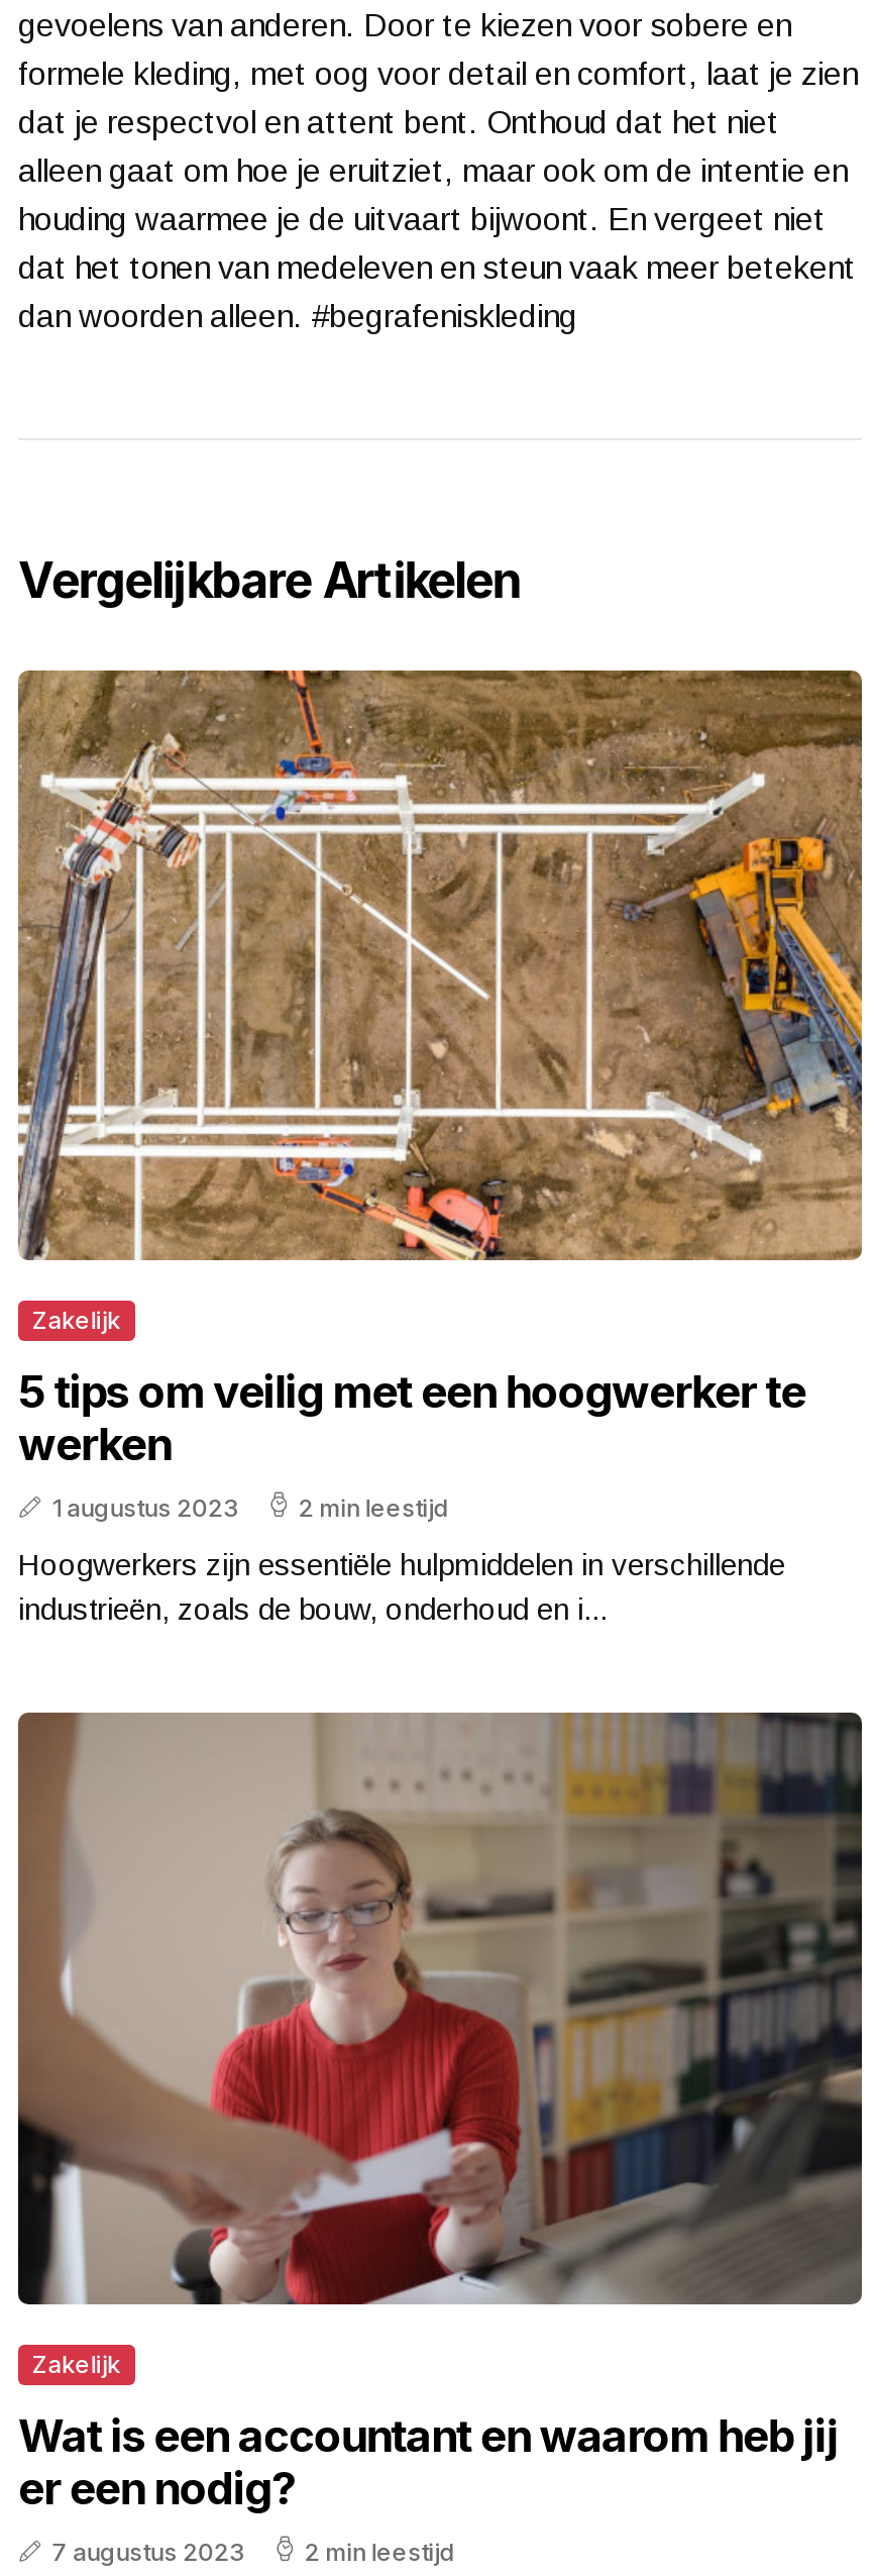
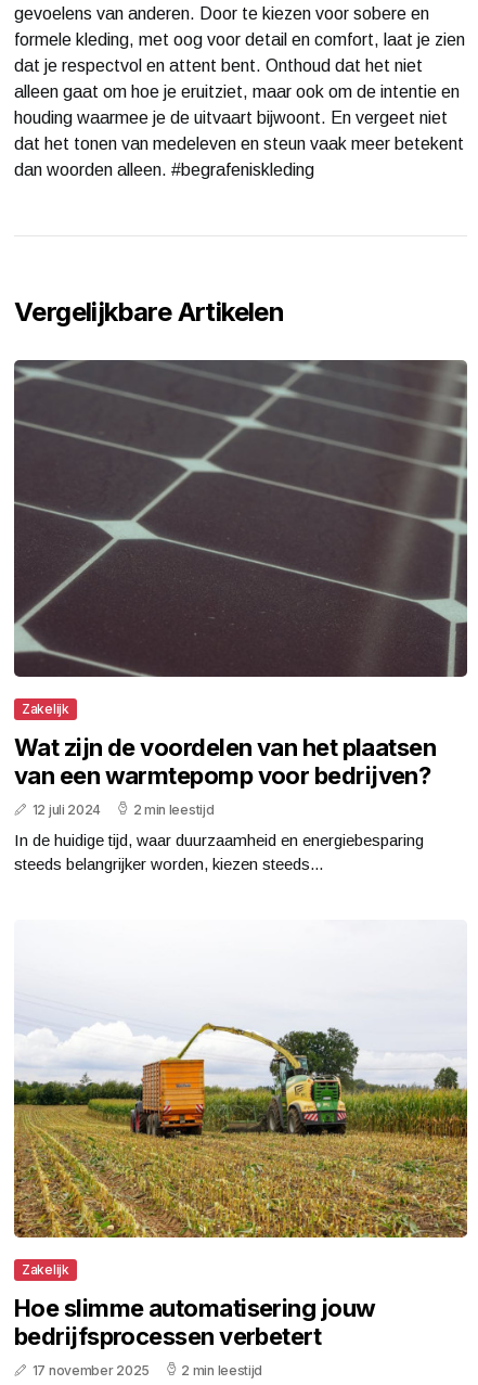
- [image]
+ [image]

- 5 tips om veilig met een hoogwerker te
- werken
- 1 augustus 2023
+ Wat zijn de voordelen van het plaatsen
+ van een warmtepomp voor bedrijven?
+ 12 juli 2024

- Hoogwerkers zijn essentiële hulpmiddelen in verschillende
- industrieën, zoals de bouw, onderhoud en i...
+ In de huidige tijd, waar duurzaamheid en energiebesparing
+ steeds belangrijker worden, kiezen steeds...

- [image]
+ [image]

- Wat is een accountant en waarom heb jij
- er een nodig?
- 7 augustus 2023
+ Hoe slimme automatisering jouw
+ bedrijfsprocessen verbetert
+ 17 november 2025
